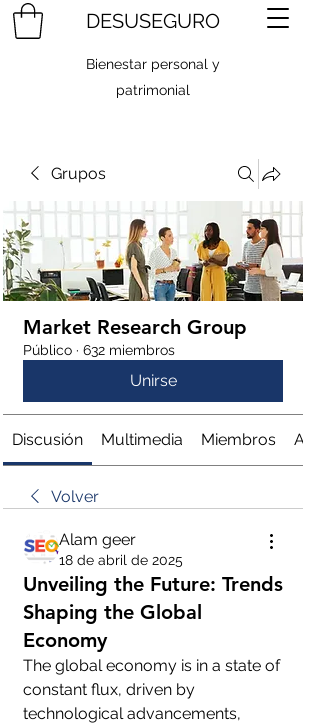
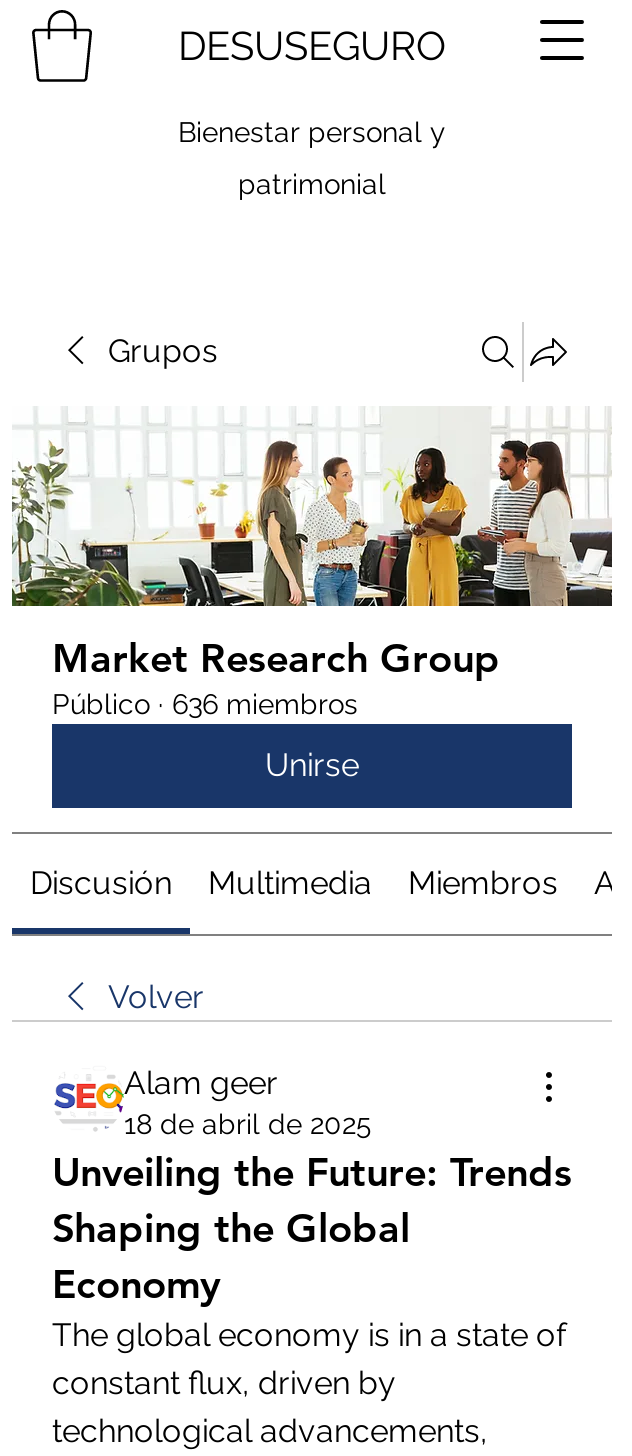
- Público · 632 miembros
+ Público · 636 miembros
